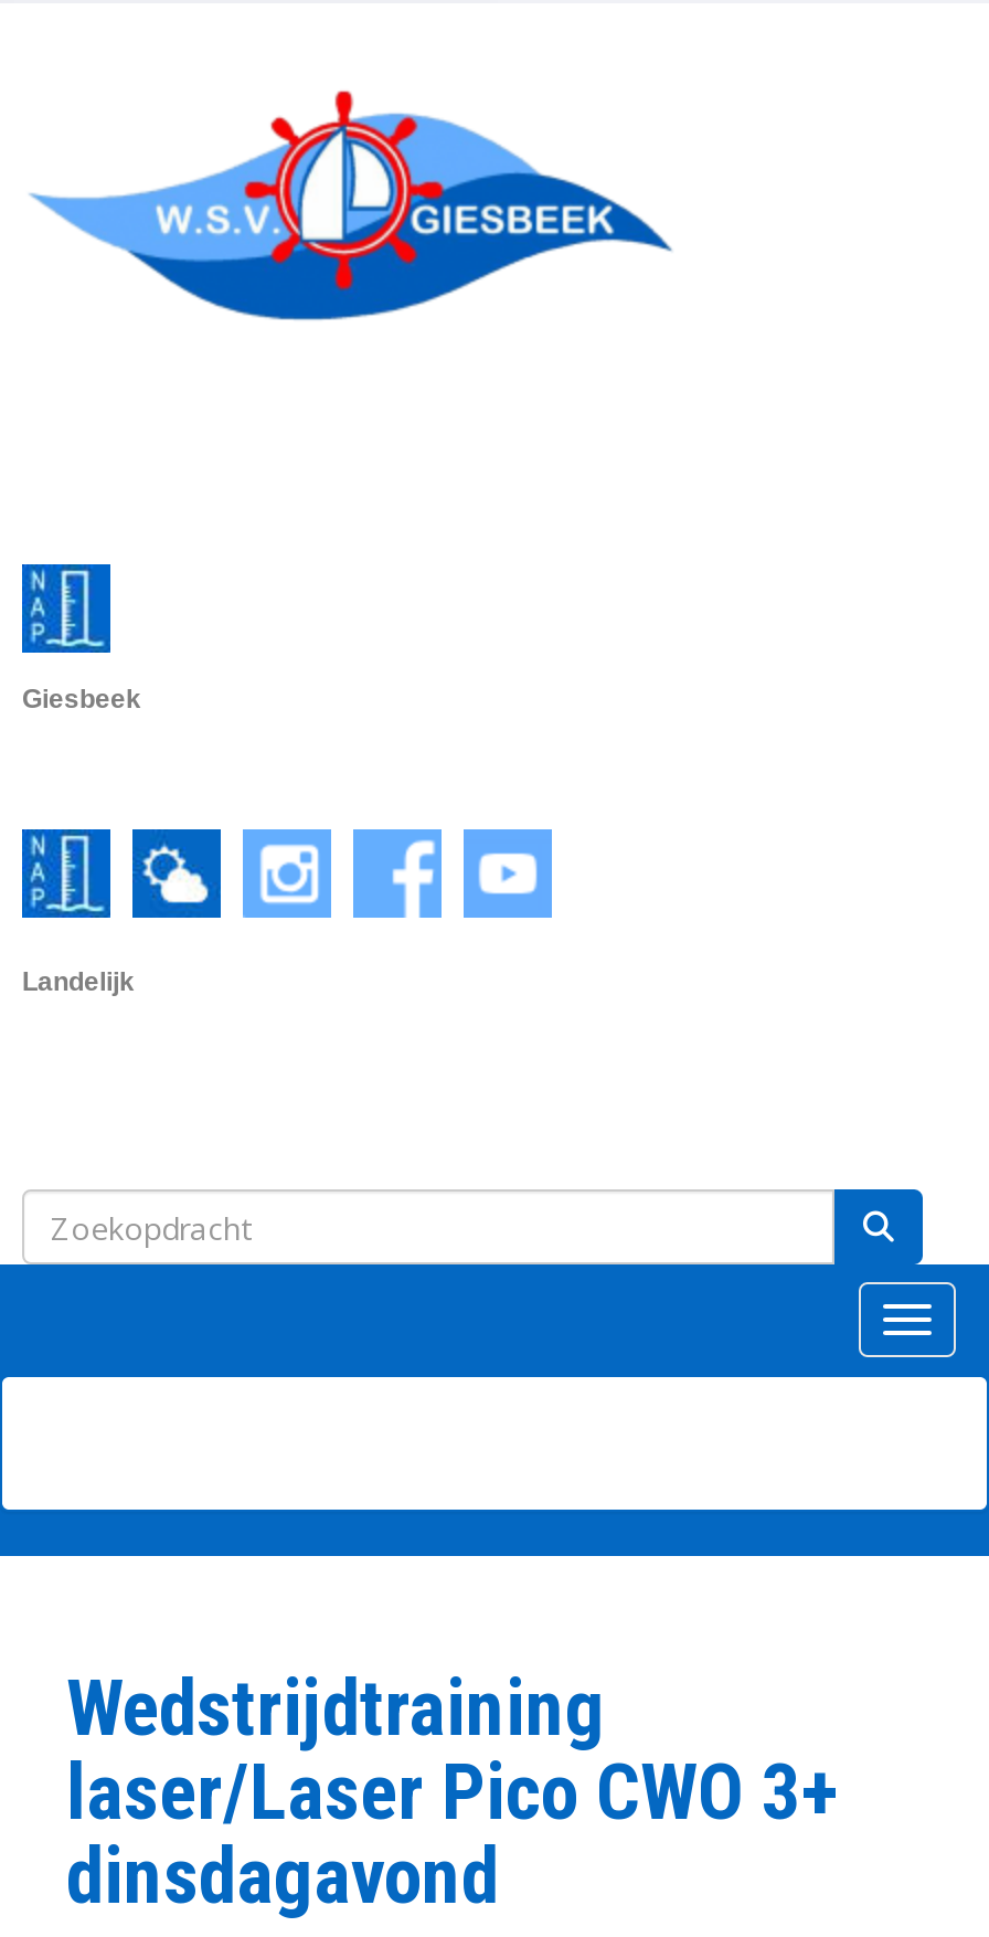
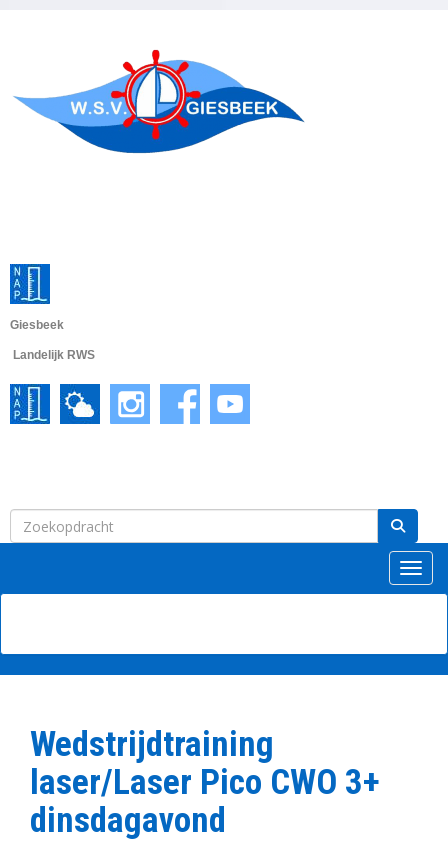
- Landelijk
+ Landelijk RWS
